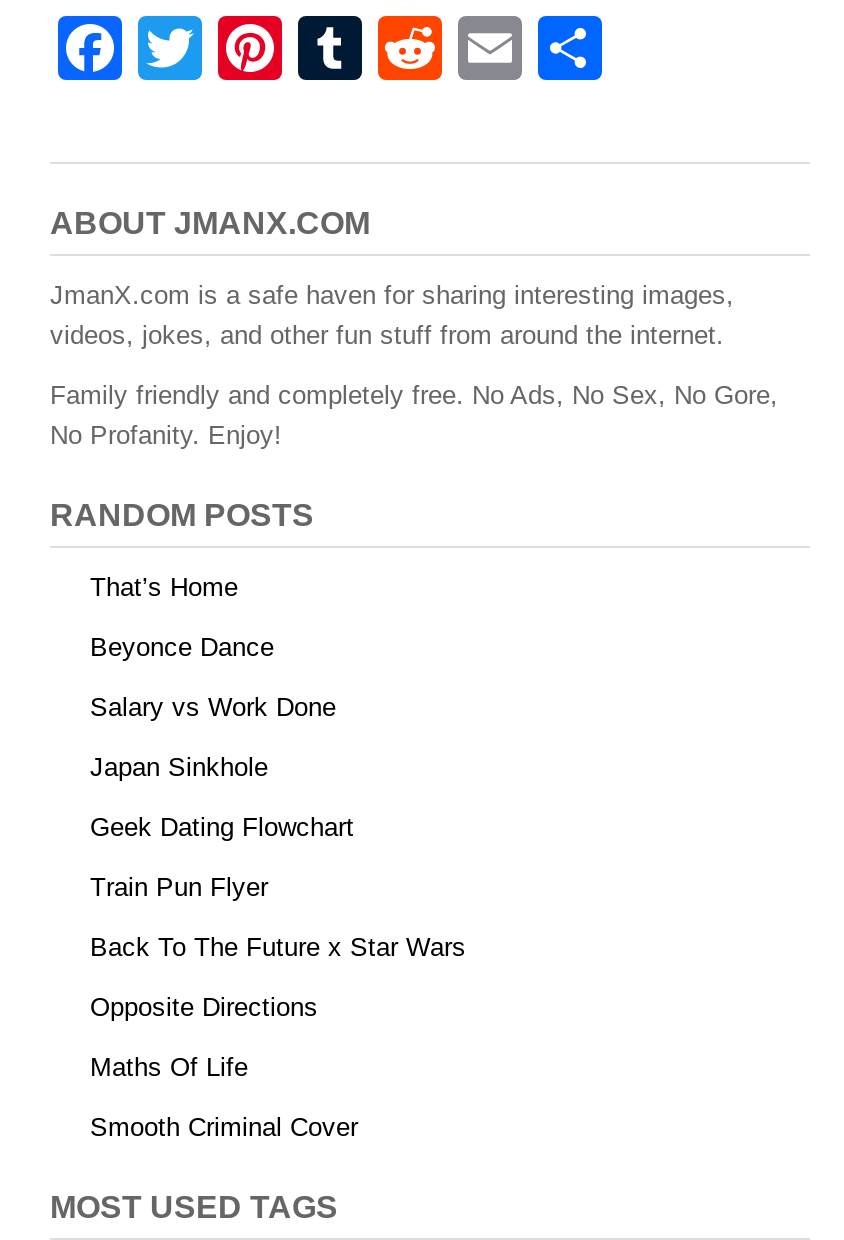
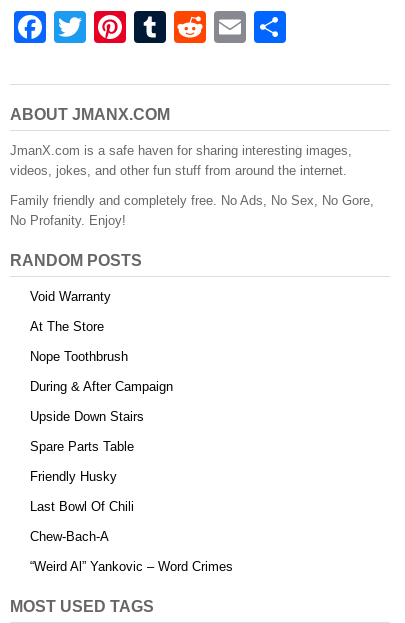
- That’s Home
+ Void Warranty

- Beyonce Dance
+ At The Store

- Salary vs Work Done
+ Nope Toothbrush

- Japan Sinkhole
+ During & After Campaign

- Geek Dating Flowchart
+ Upside Down Stairs

- Train Pun Flyer
+ Spare Parts Table

- Back To The Future x Star Wars
+ Friendly Husky

- Opposite Directions
+ Last Bowl Of Chili

- Maths Of Life
+ Chew-Bach-A

- Smooth Criminal Cover
+ “Weird Al” Yankovic – Word Crimes
